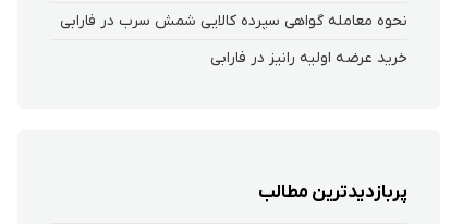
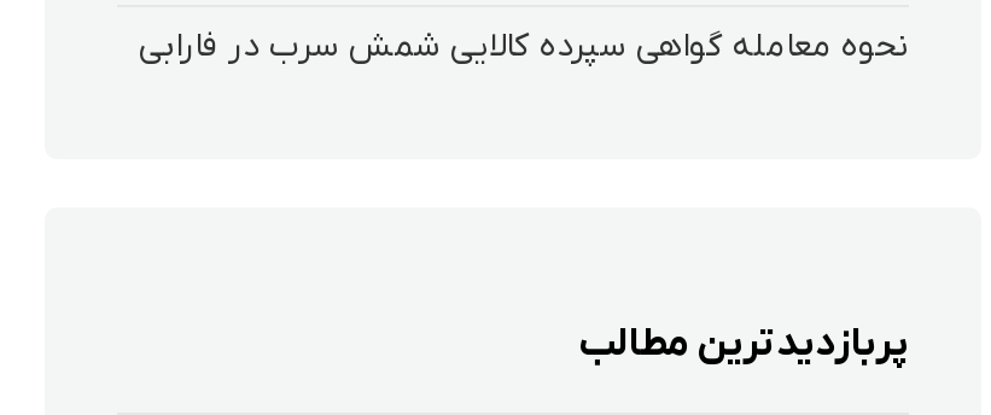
- خرید عرضه اولیه رانیز در فارابی
